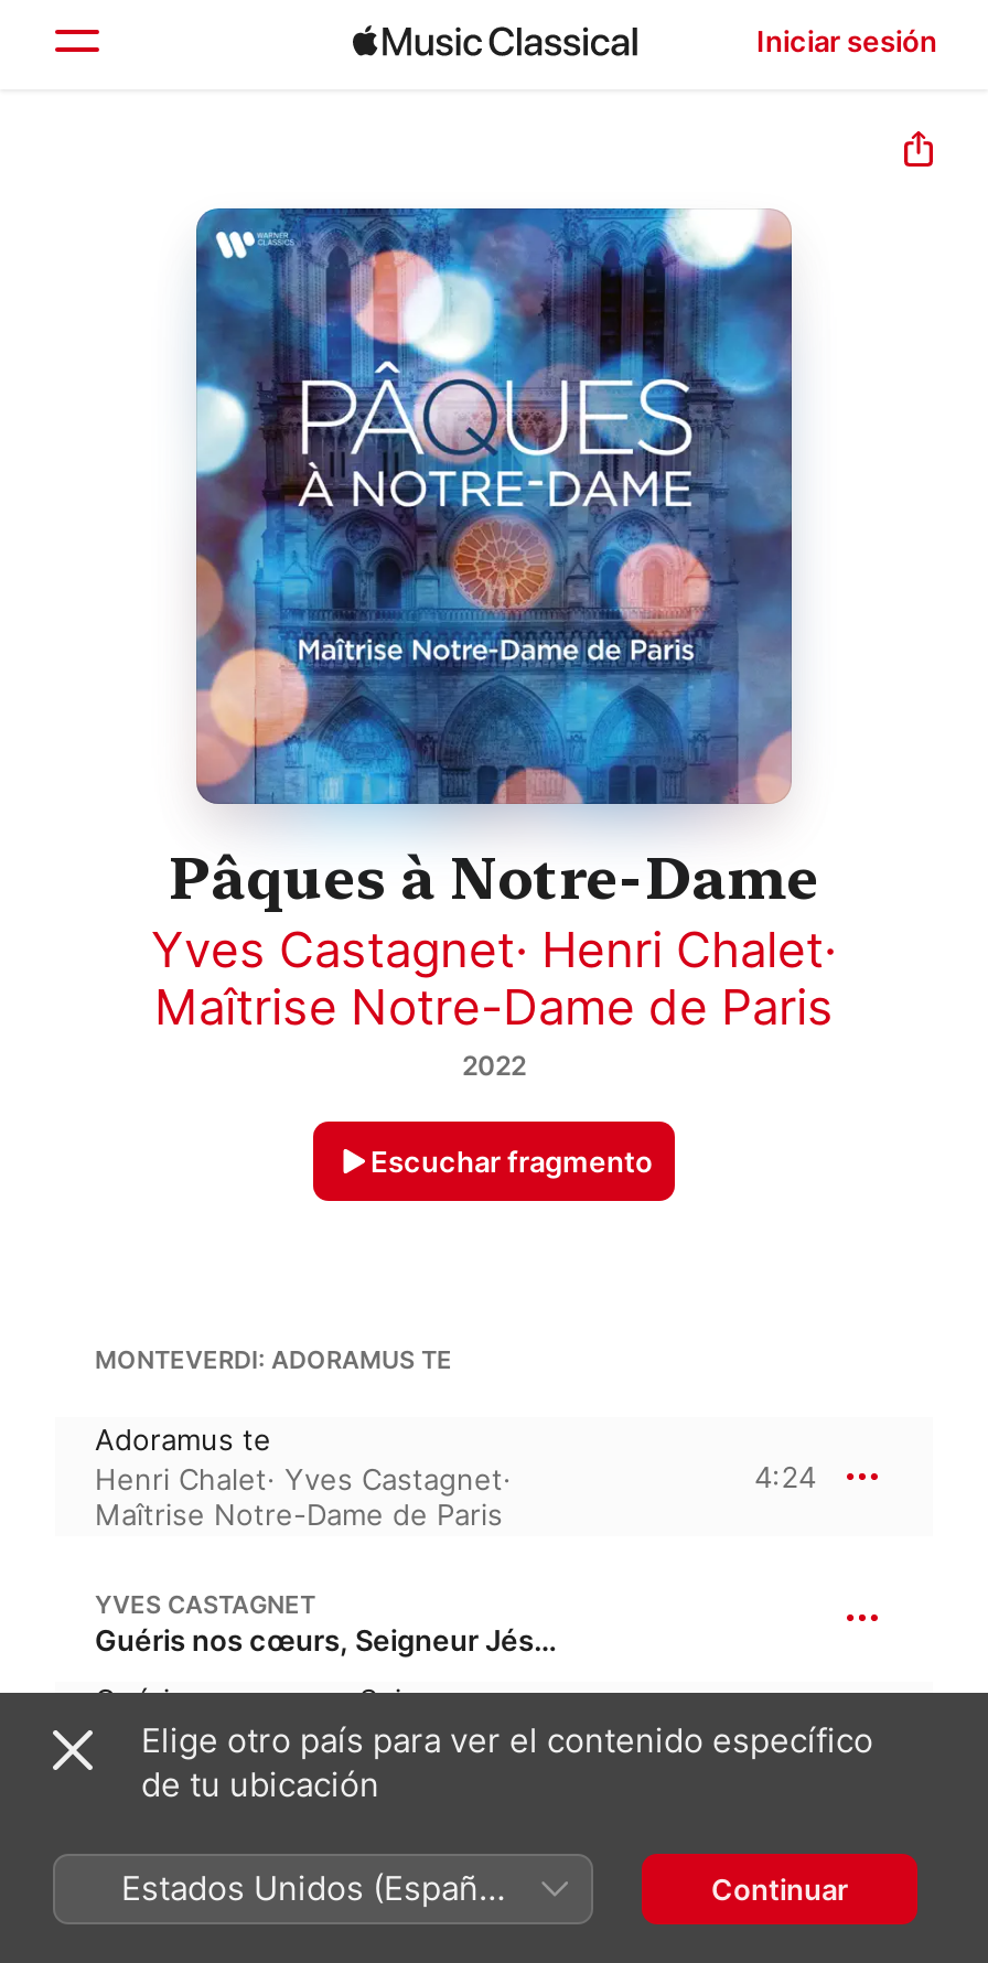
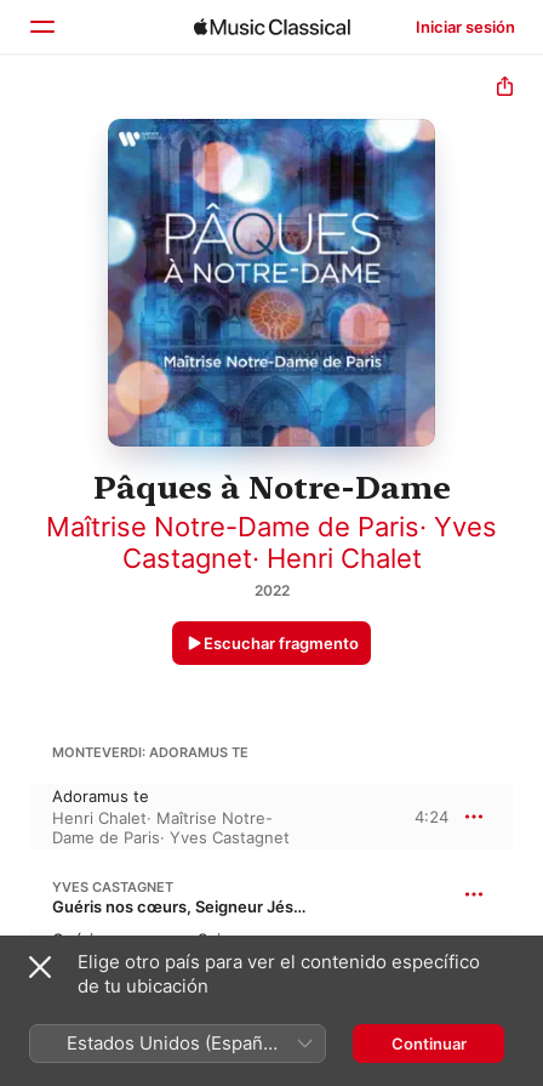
- Yves Castagnet · Henri Chalet·
- Maîtrise Notre-Dame de Paris
+ Maîtrise Notre-Dame de Paris · Yves
+ Castagnet · Henri Chalet

- Henri Chalet · Yves Castagnet·
- Maîtrise Notre-Dame de Paris
+ Henri Chalet·Maîtrise Notre-
+ Dame de Paris·Yves Castagnet
